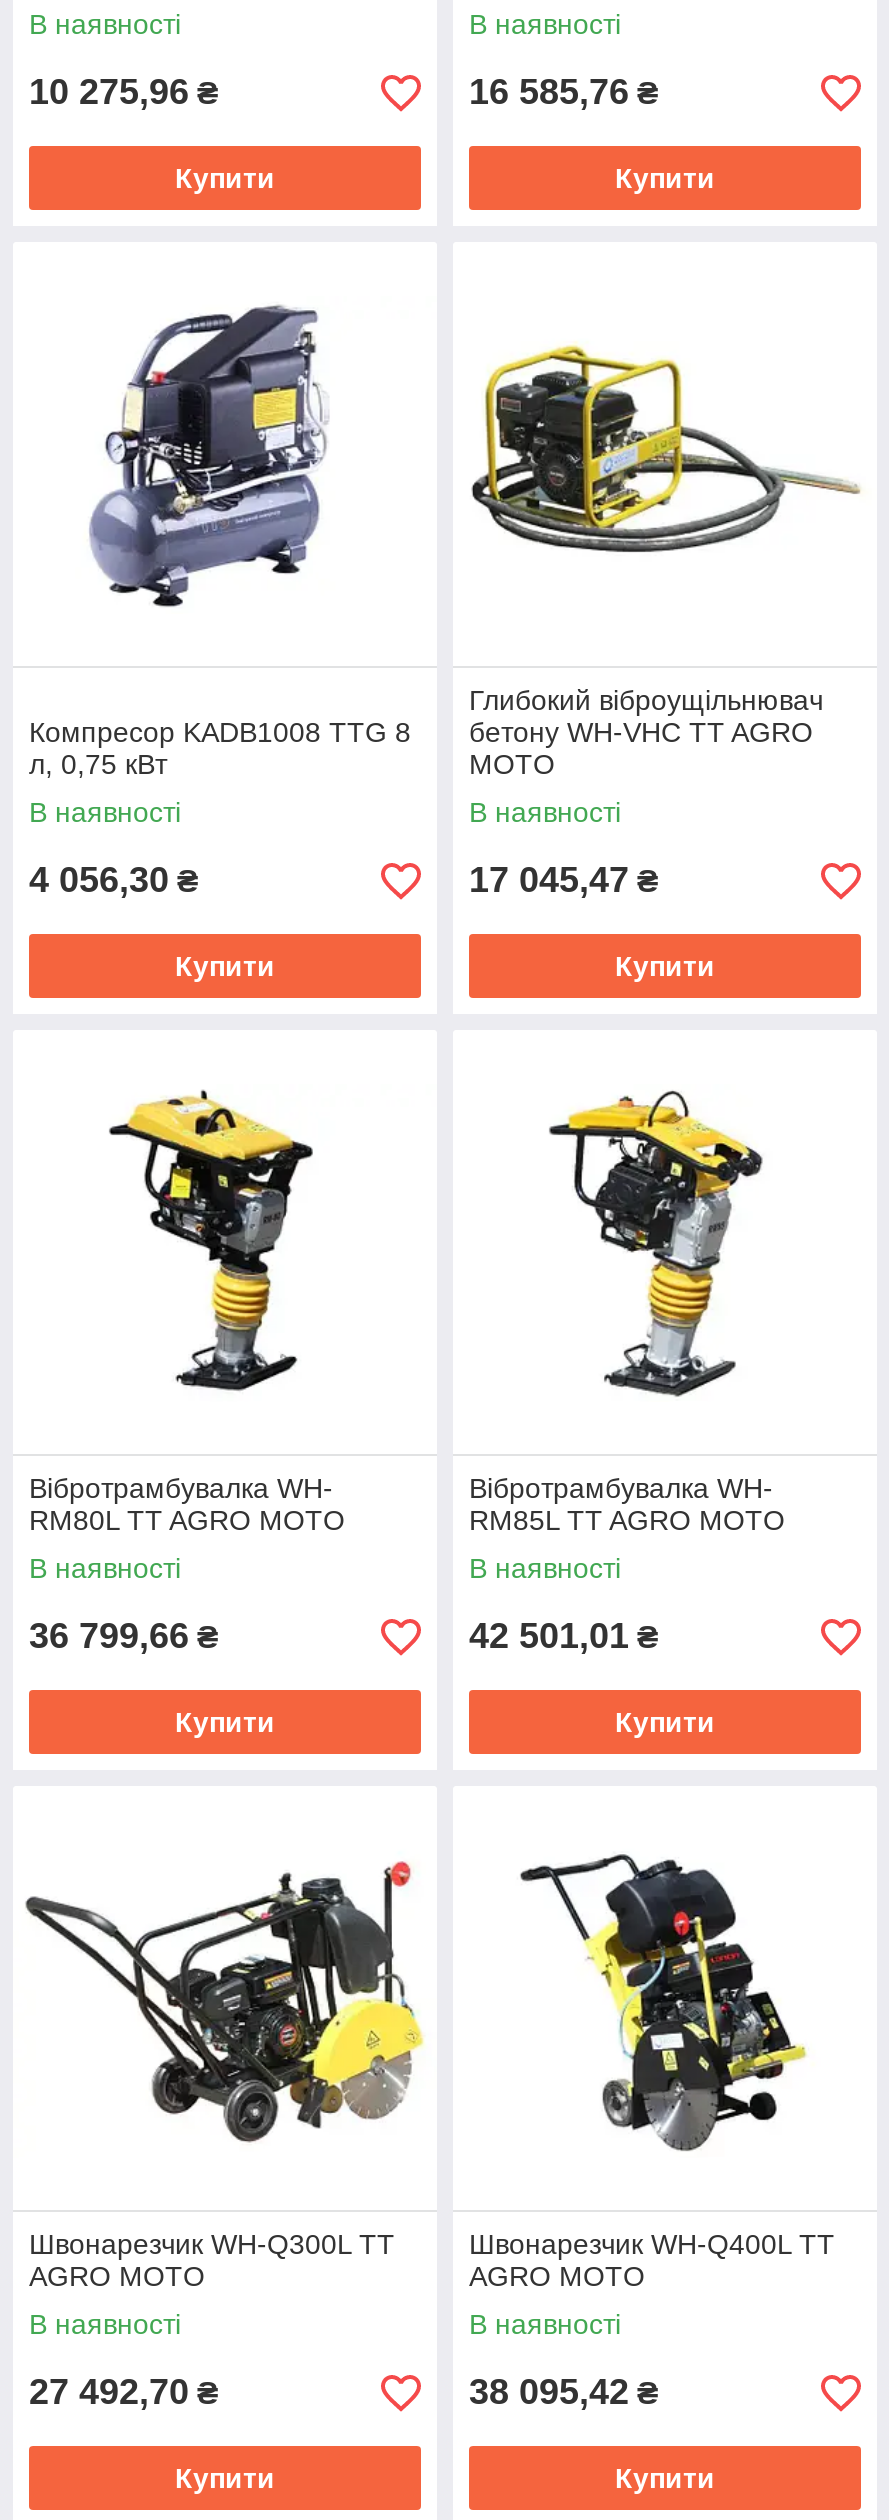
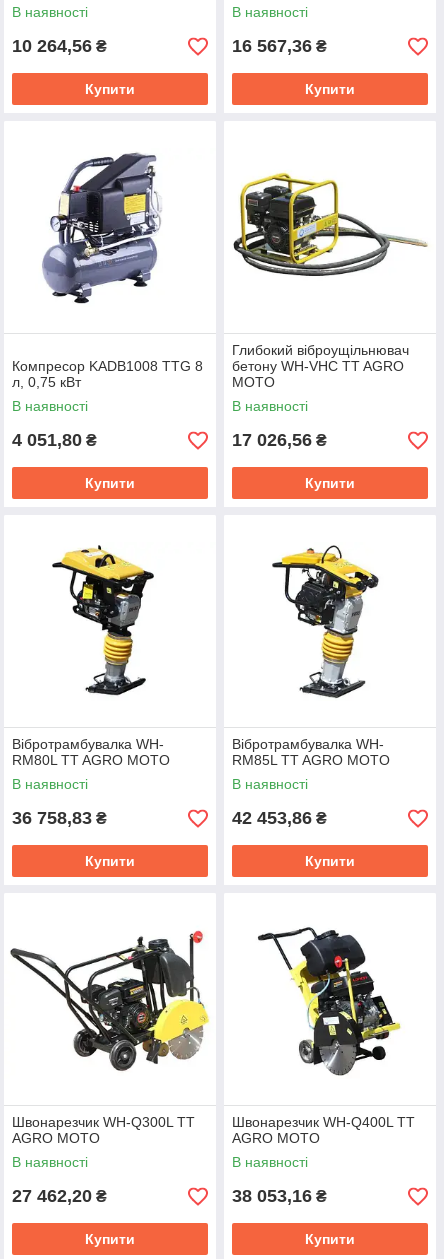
- 10 275,96 ₴
+ 10 264,56 ₴

- 16 585,76 ₴
+ 16 567,36 ₴

- 4 056,30 ₴
+ 4 051,80 ₴

- 17 045,47 ₴
+ 17 026,56 ₴

- 36 799,66 ₴
+ 36 758,83 ₴

- 42 501,01 ₴
+ 42 453,86 ₴

- 27 492,70 ₴
+ 27 462,20 ₴

- 38 095,42 ₴
+ 38 053,16 ₴
